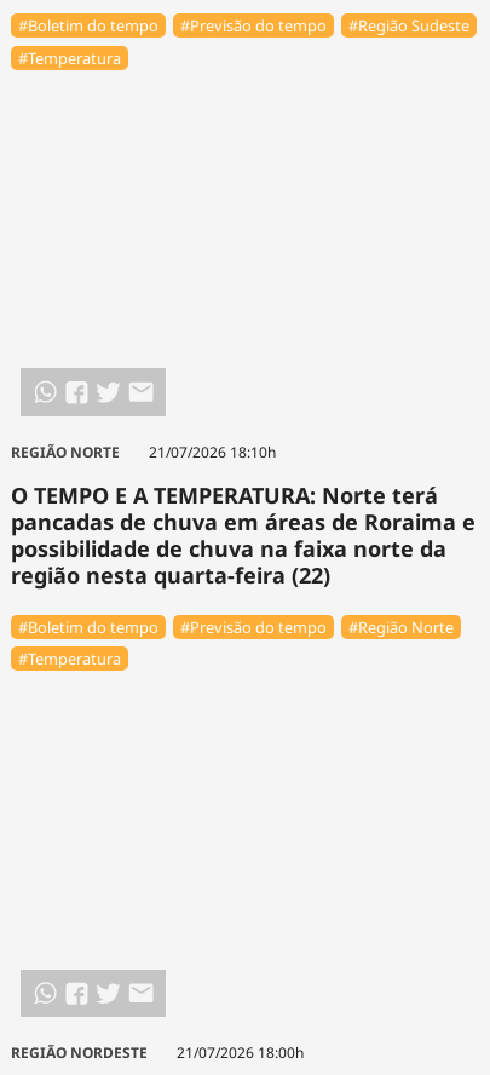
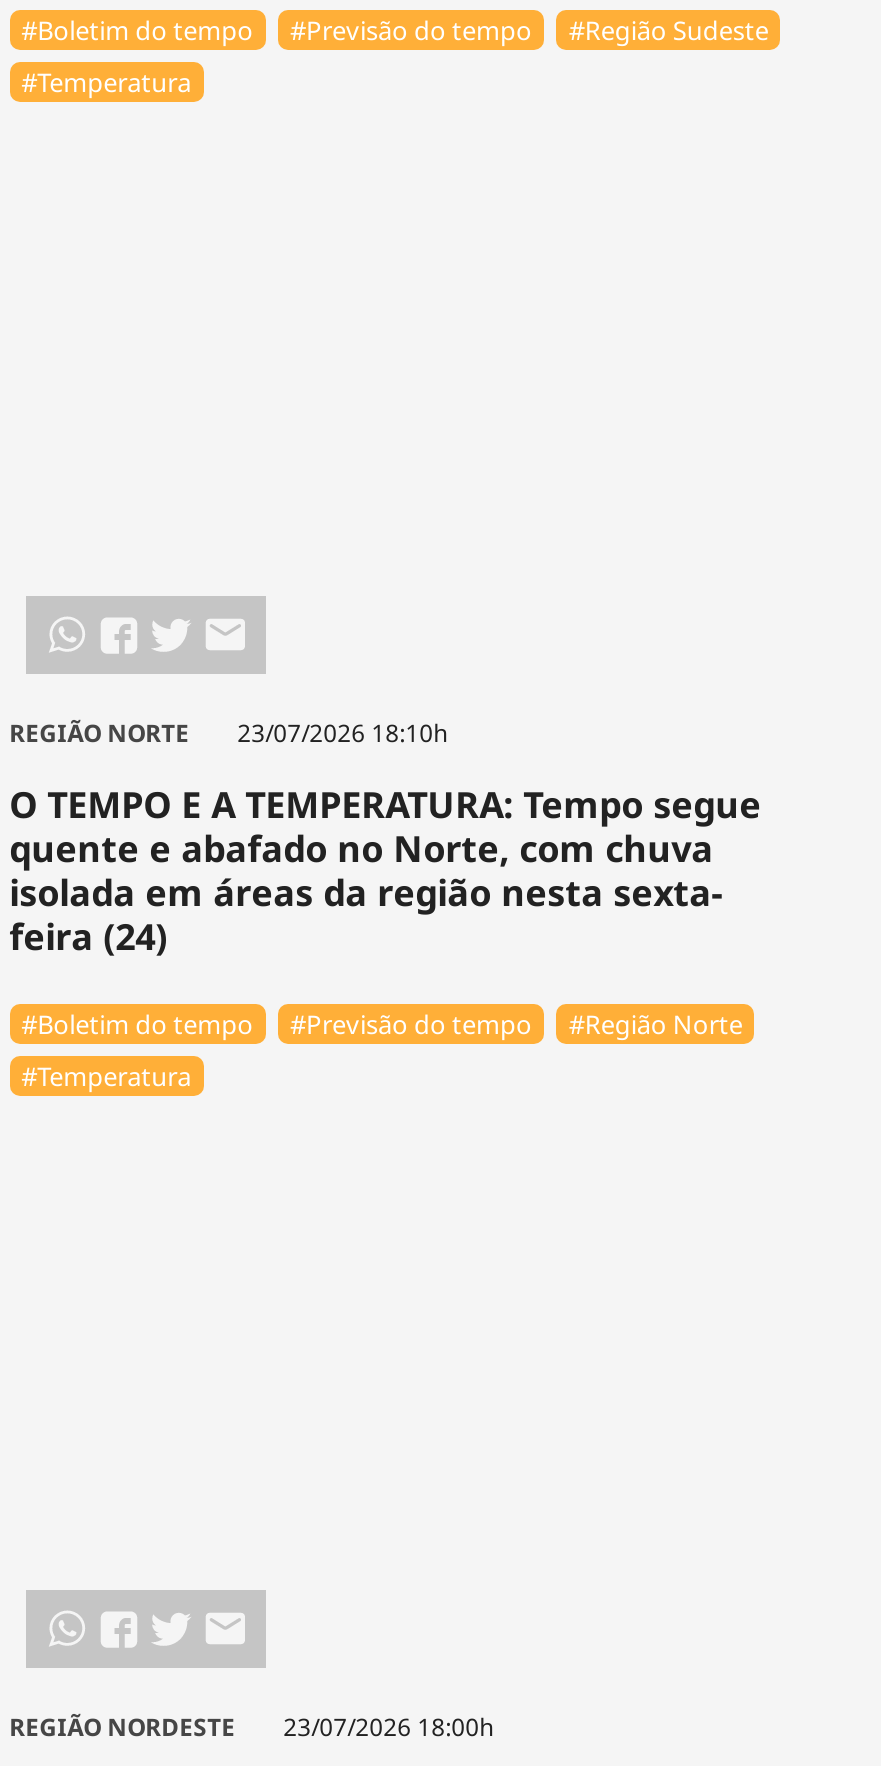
- REGIÃO NORTE 21/07/2026 18:10h
+ REGIÃO NORTE 23/07/2026 18:10h

- O TEMPO E A TEMPERATURA: Norte terá
- pancadas de chuva em áreas de Roraima e
- possibilidade de chuva na faixa norte da
- região nesta quarta-feira (22)
+ O TEMPO E A TEMPERATURA: Tempo segue
+ quente e abafado no Norte, com chuva
+ isolada em áreas da região nesta sexta-
+ feira (24)

- REGIÃO NORDESTE 21/07/2026 18:00h
+ REGIÃO NORDESTE 23/07/2026 18:00h
